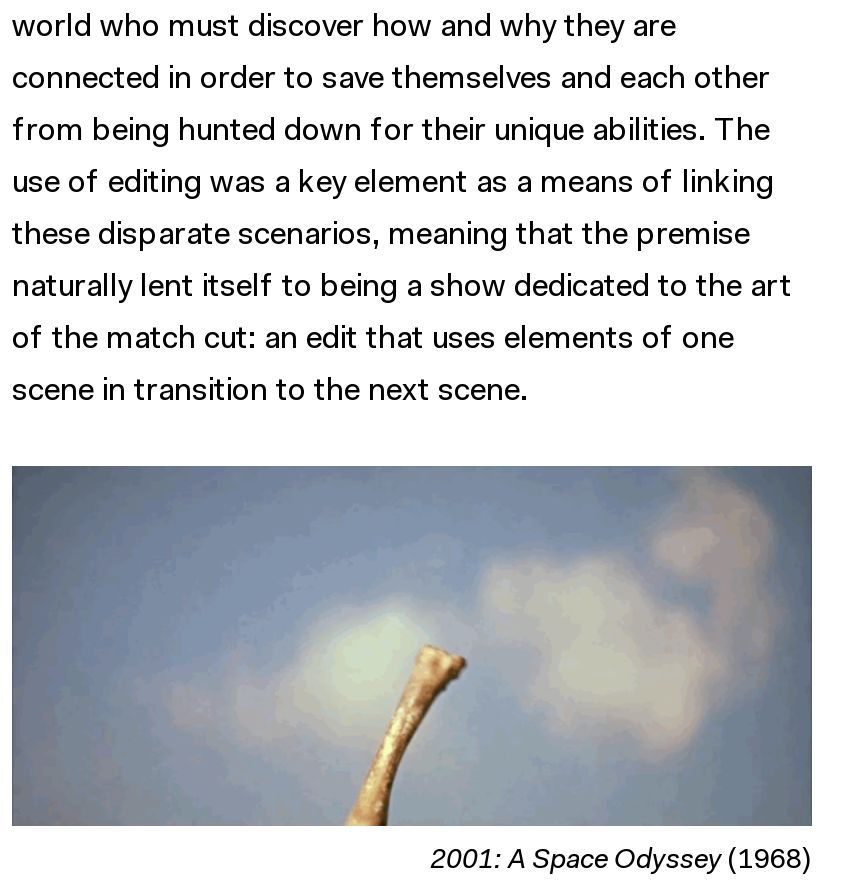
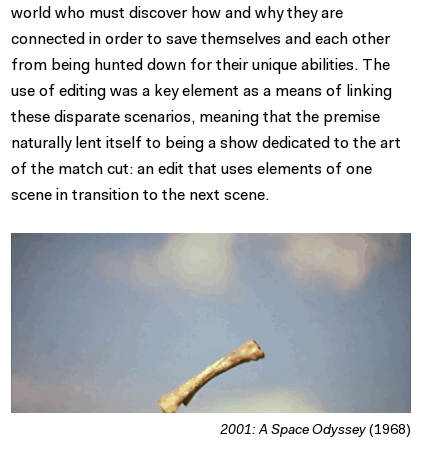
- [image]
+ [image]
